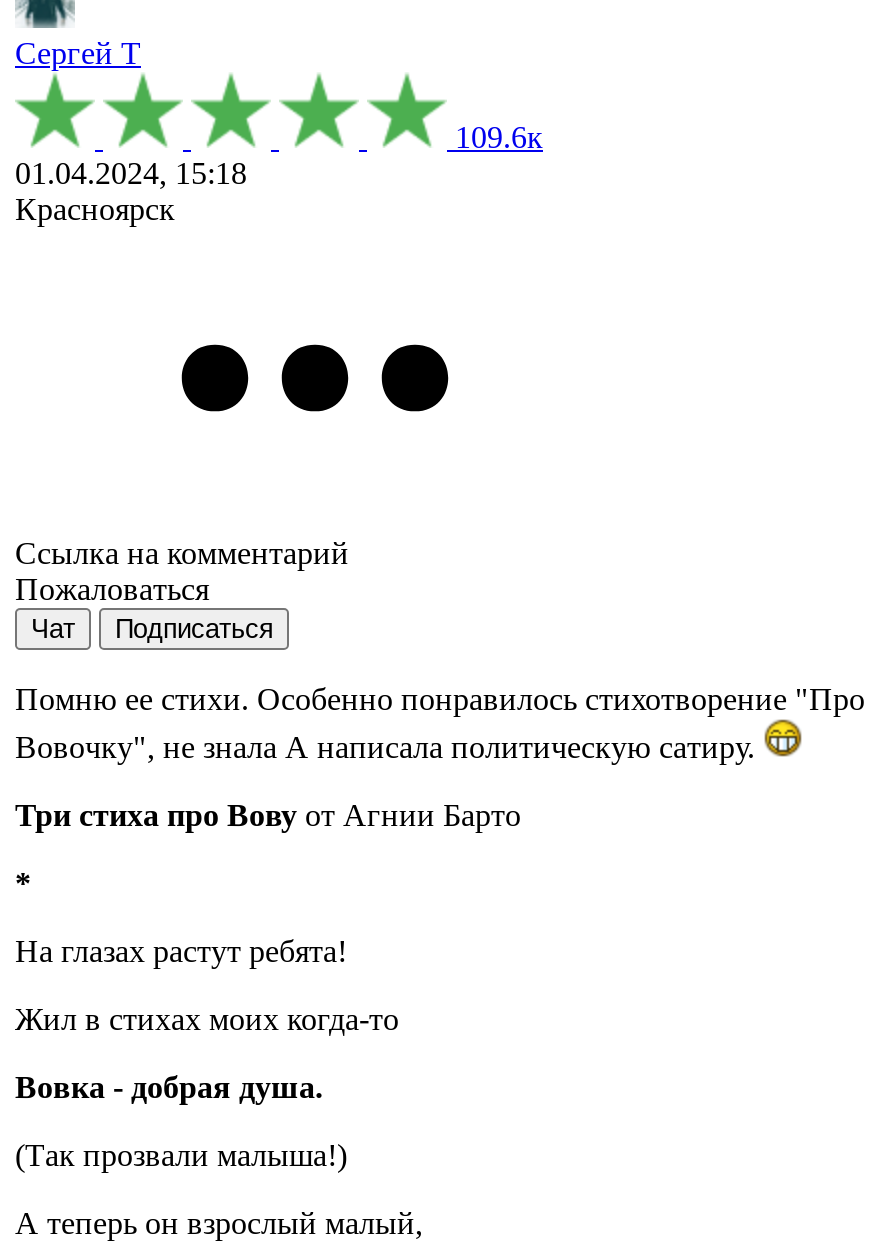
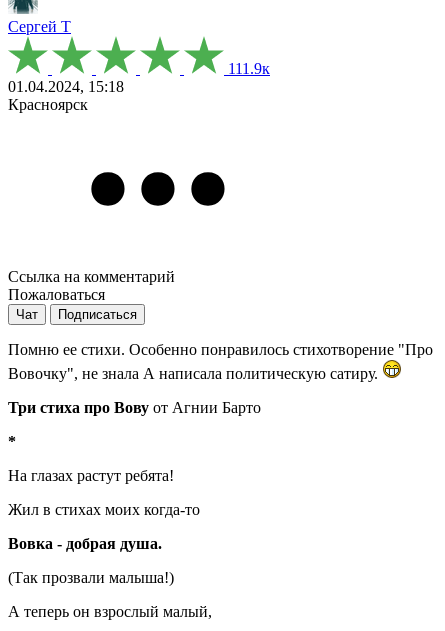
- 109.6к
+ 111.9к
